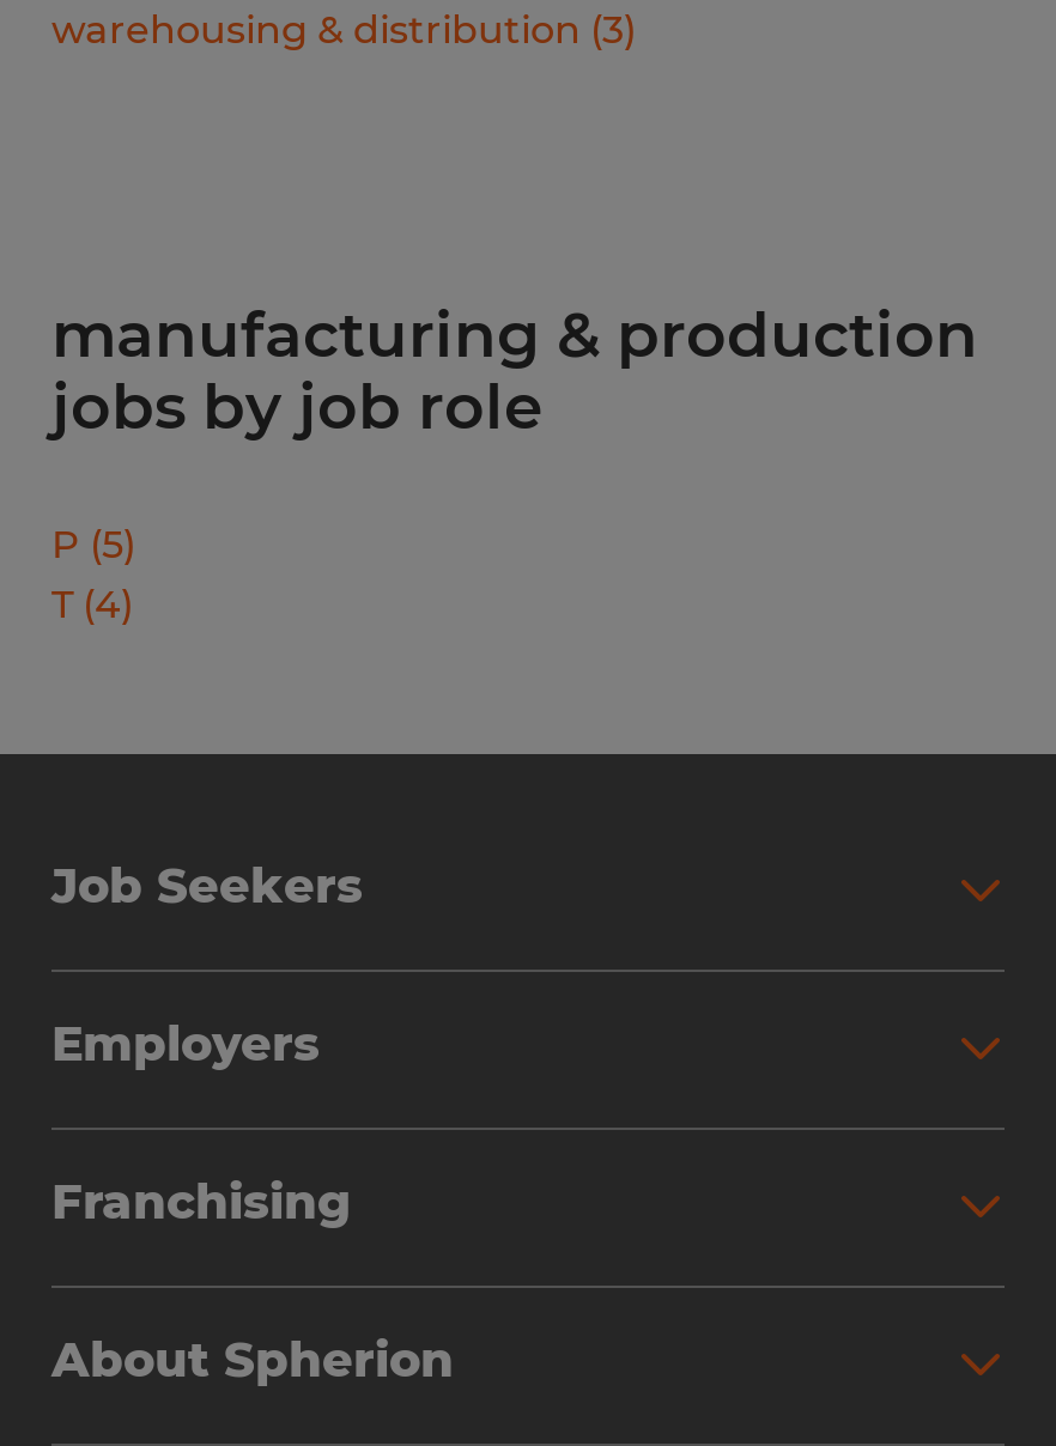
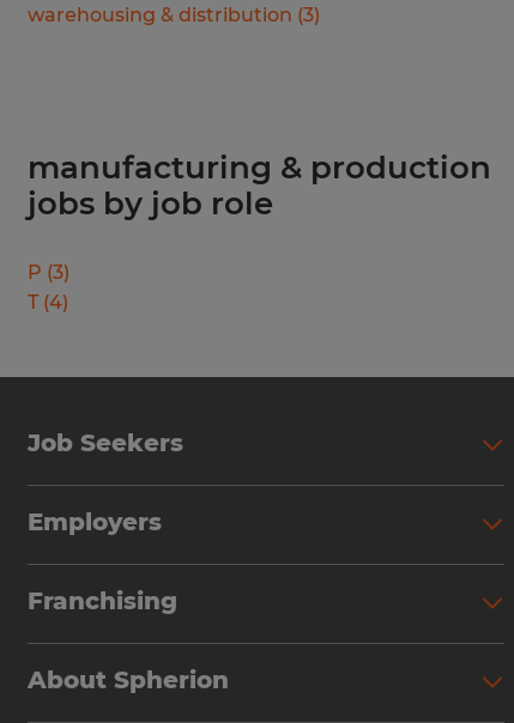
- P (5)
+ P (3)
